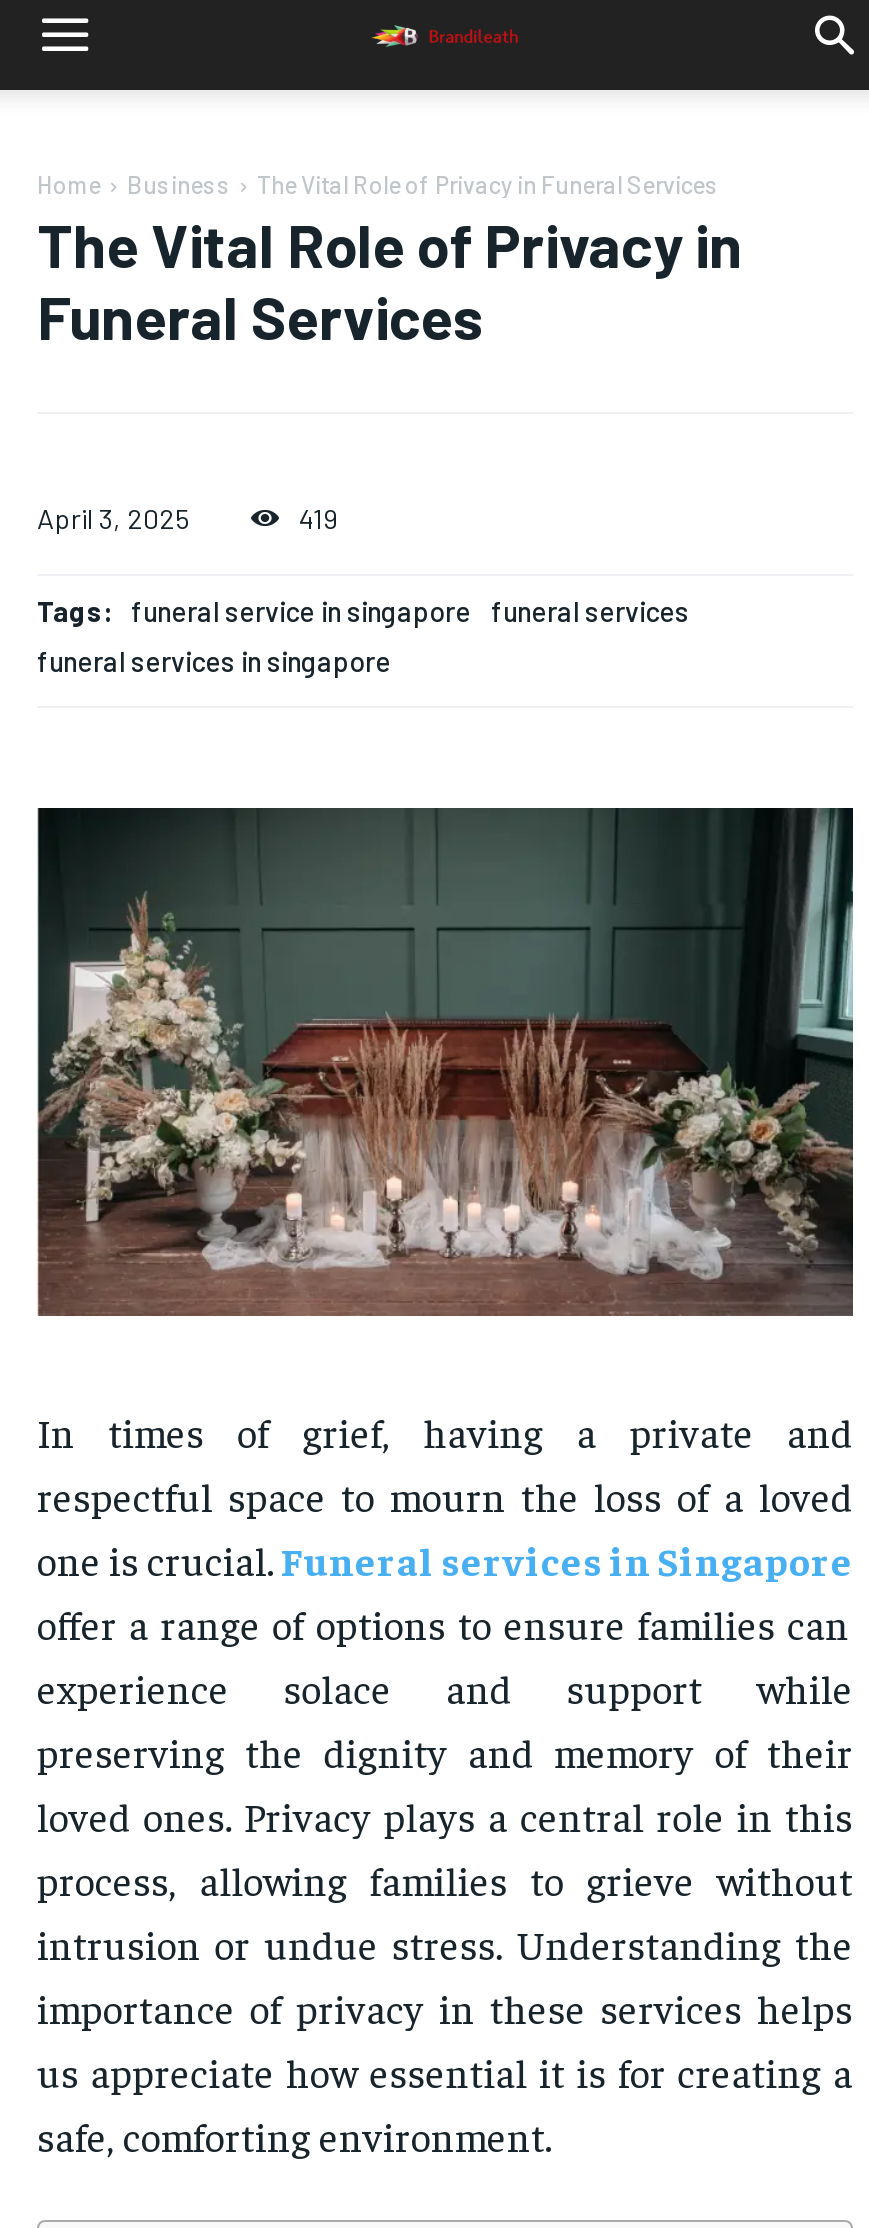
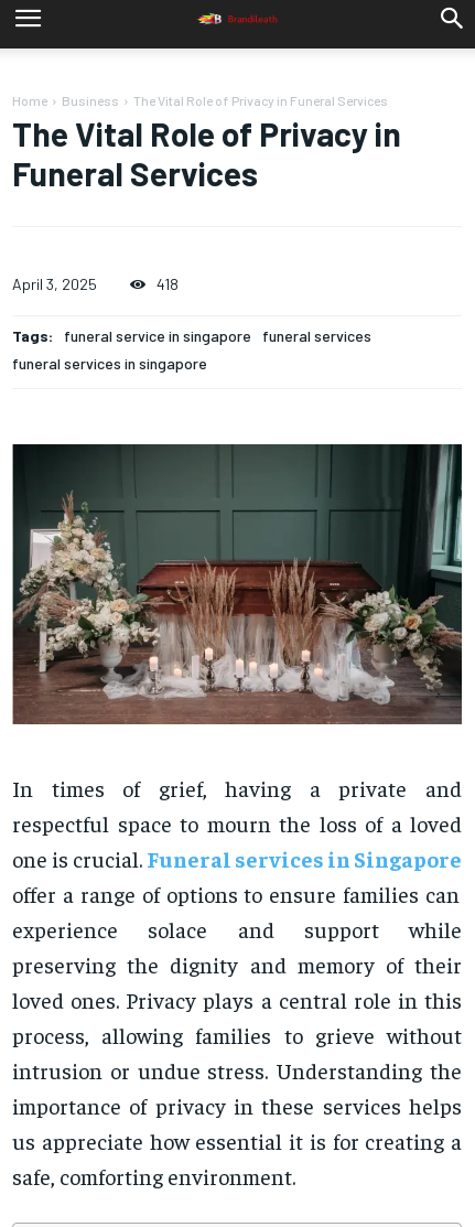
- 419
+ 418
